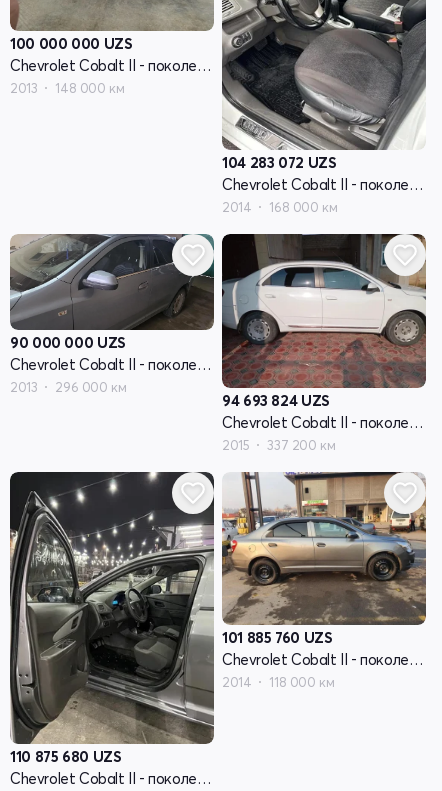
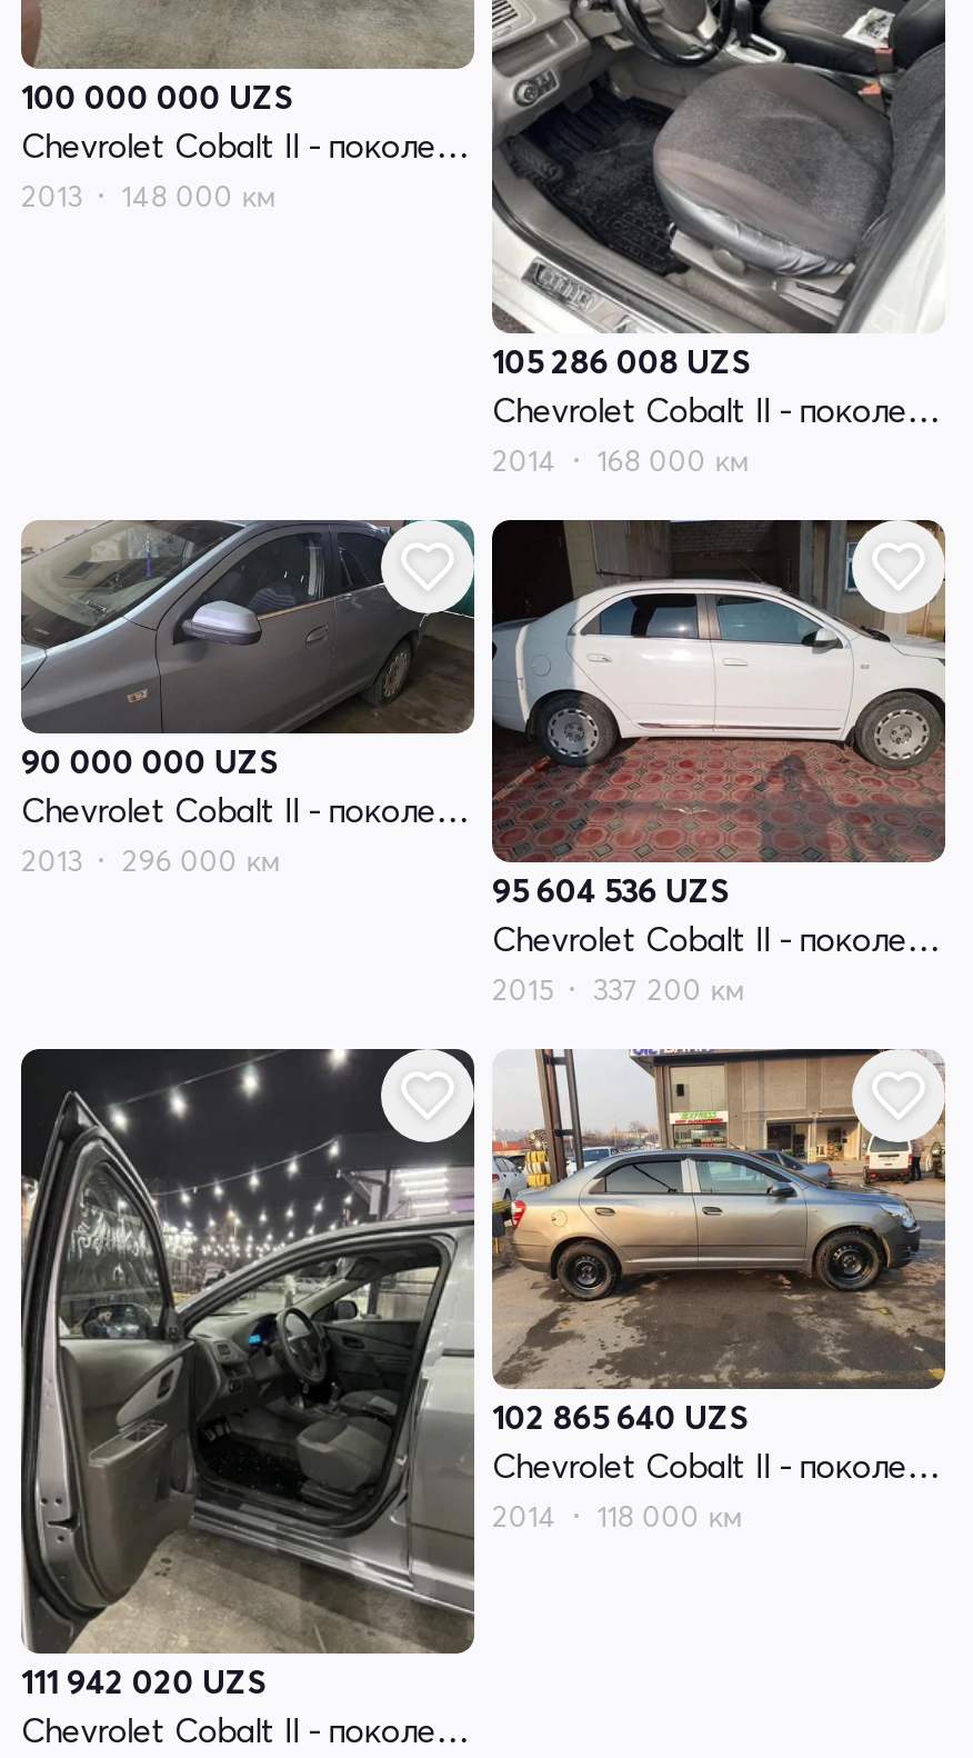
- 104 283 072 UZS
+ 105 286 008 UZS

- 94 693 824 UZS
+ 95 604 536 UZS

- 101 885 760 UZS
+ 102 865 640 UZS

- 110 875 680 UZS
+ 111 942 020 UZS
